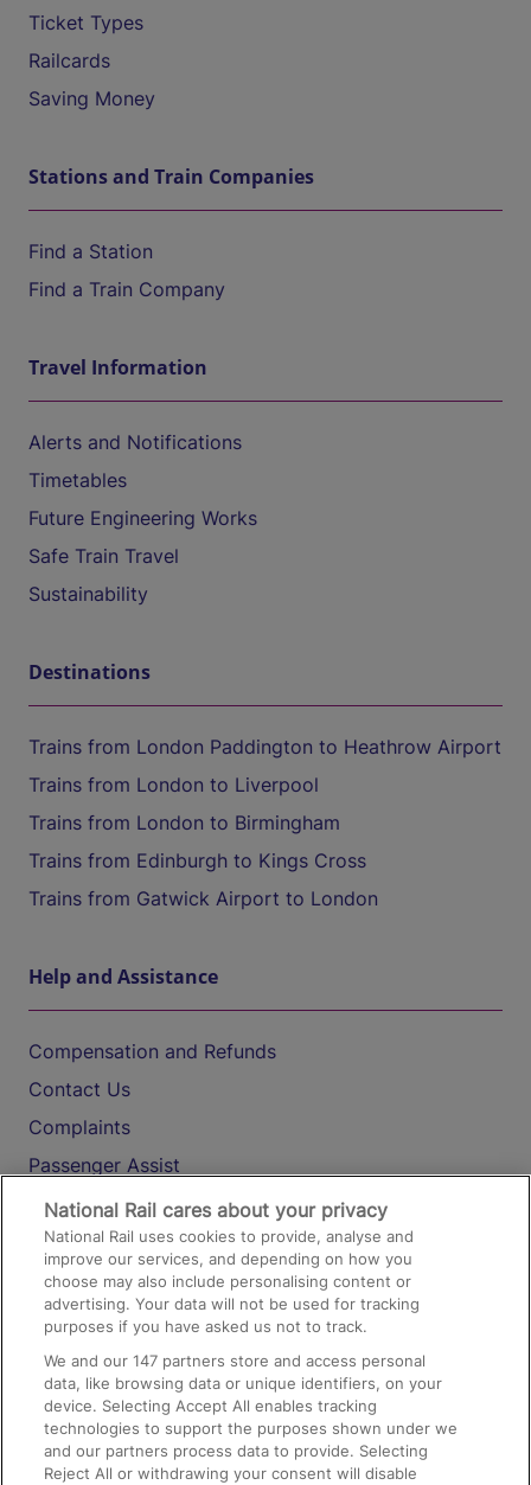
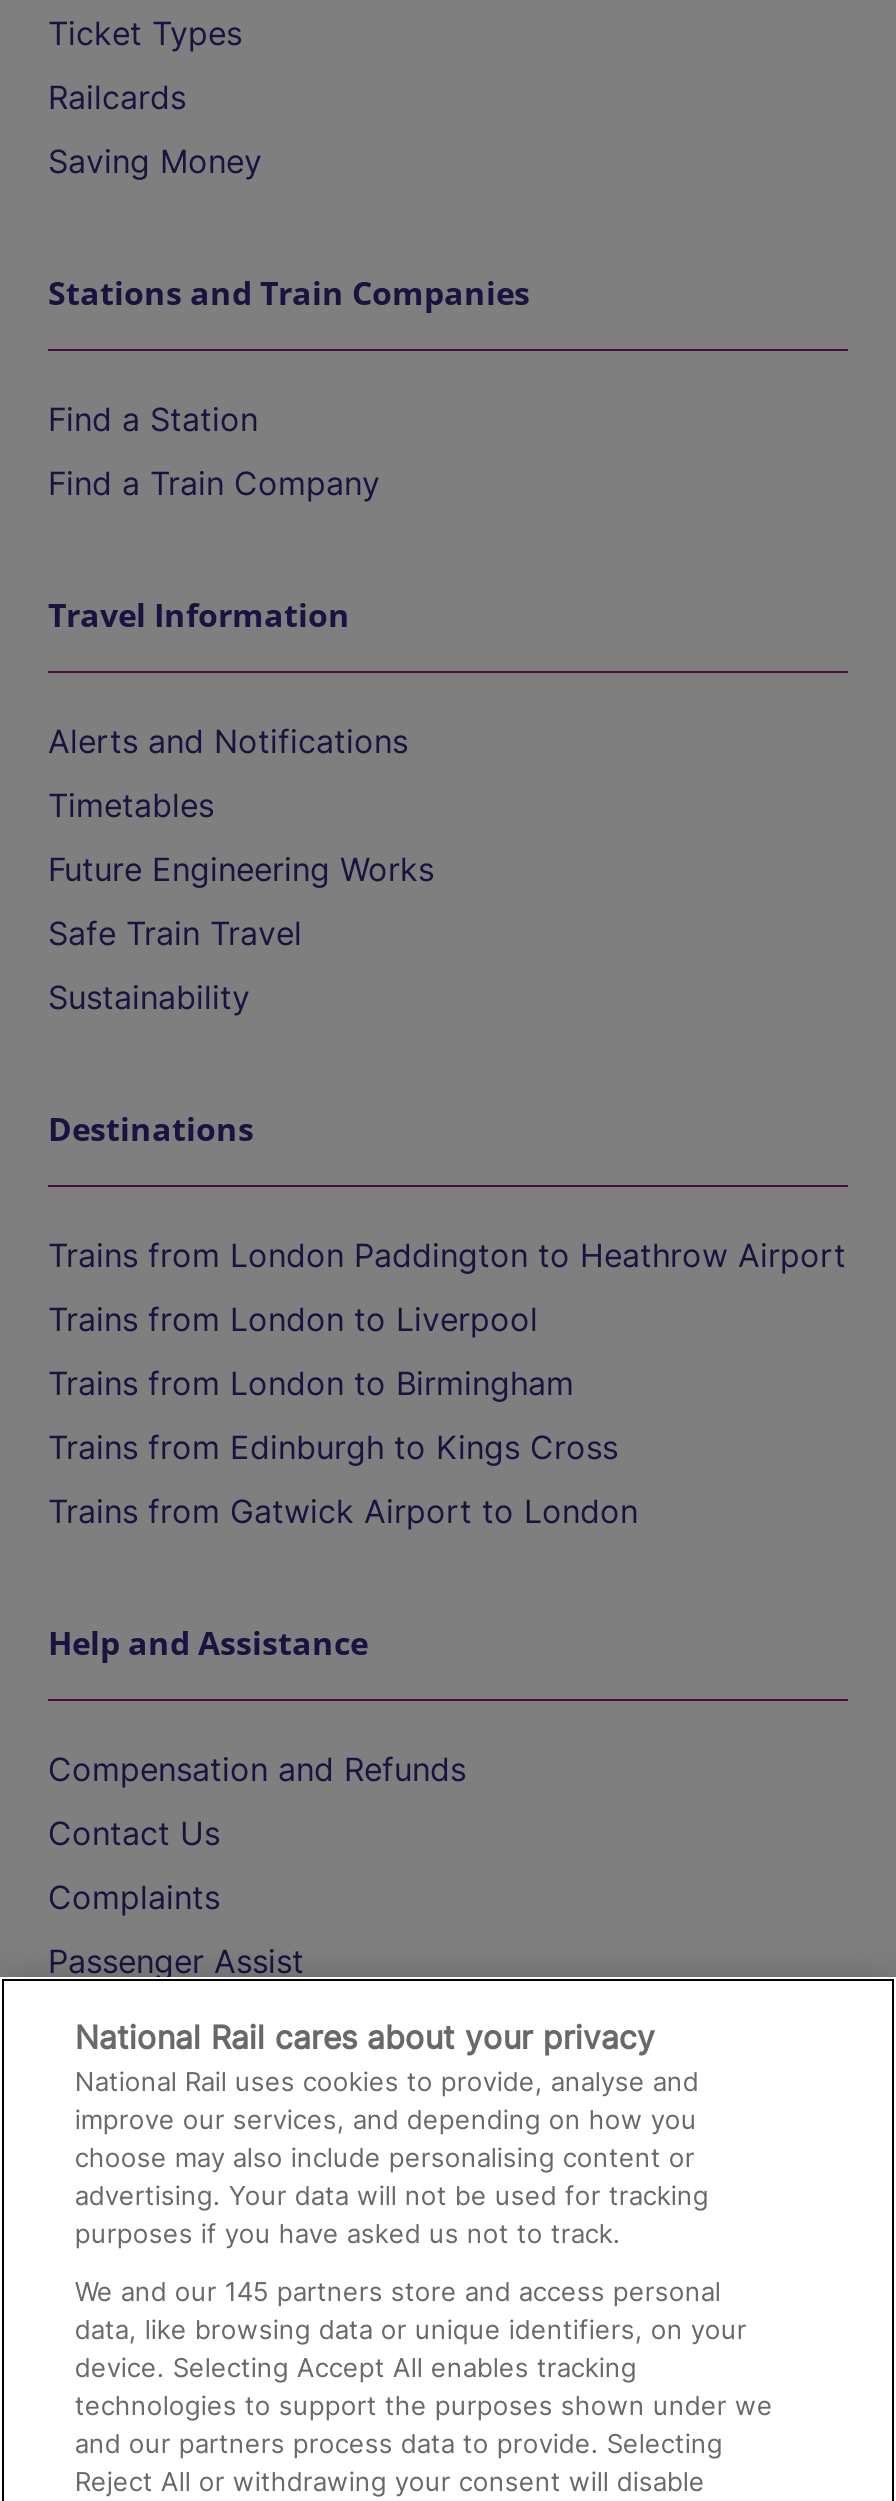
- We and our 147 partners store and access personal
+ We and our 145 partners store and access personal
